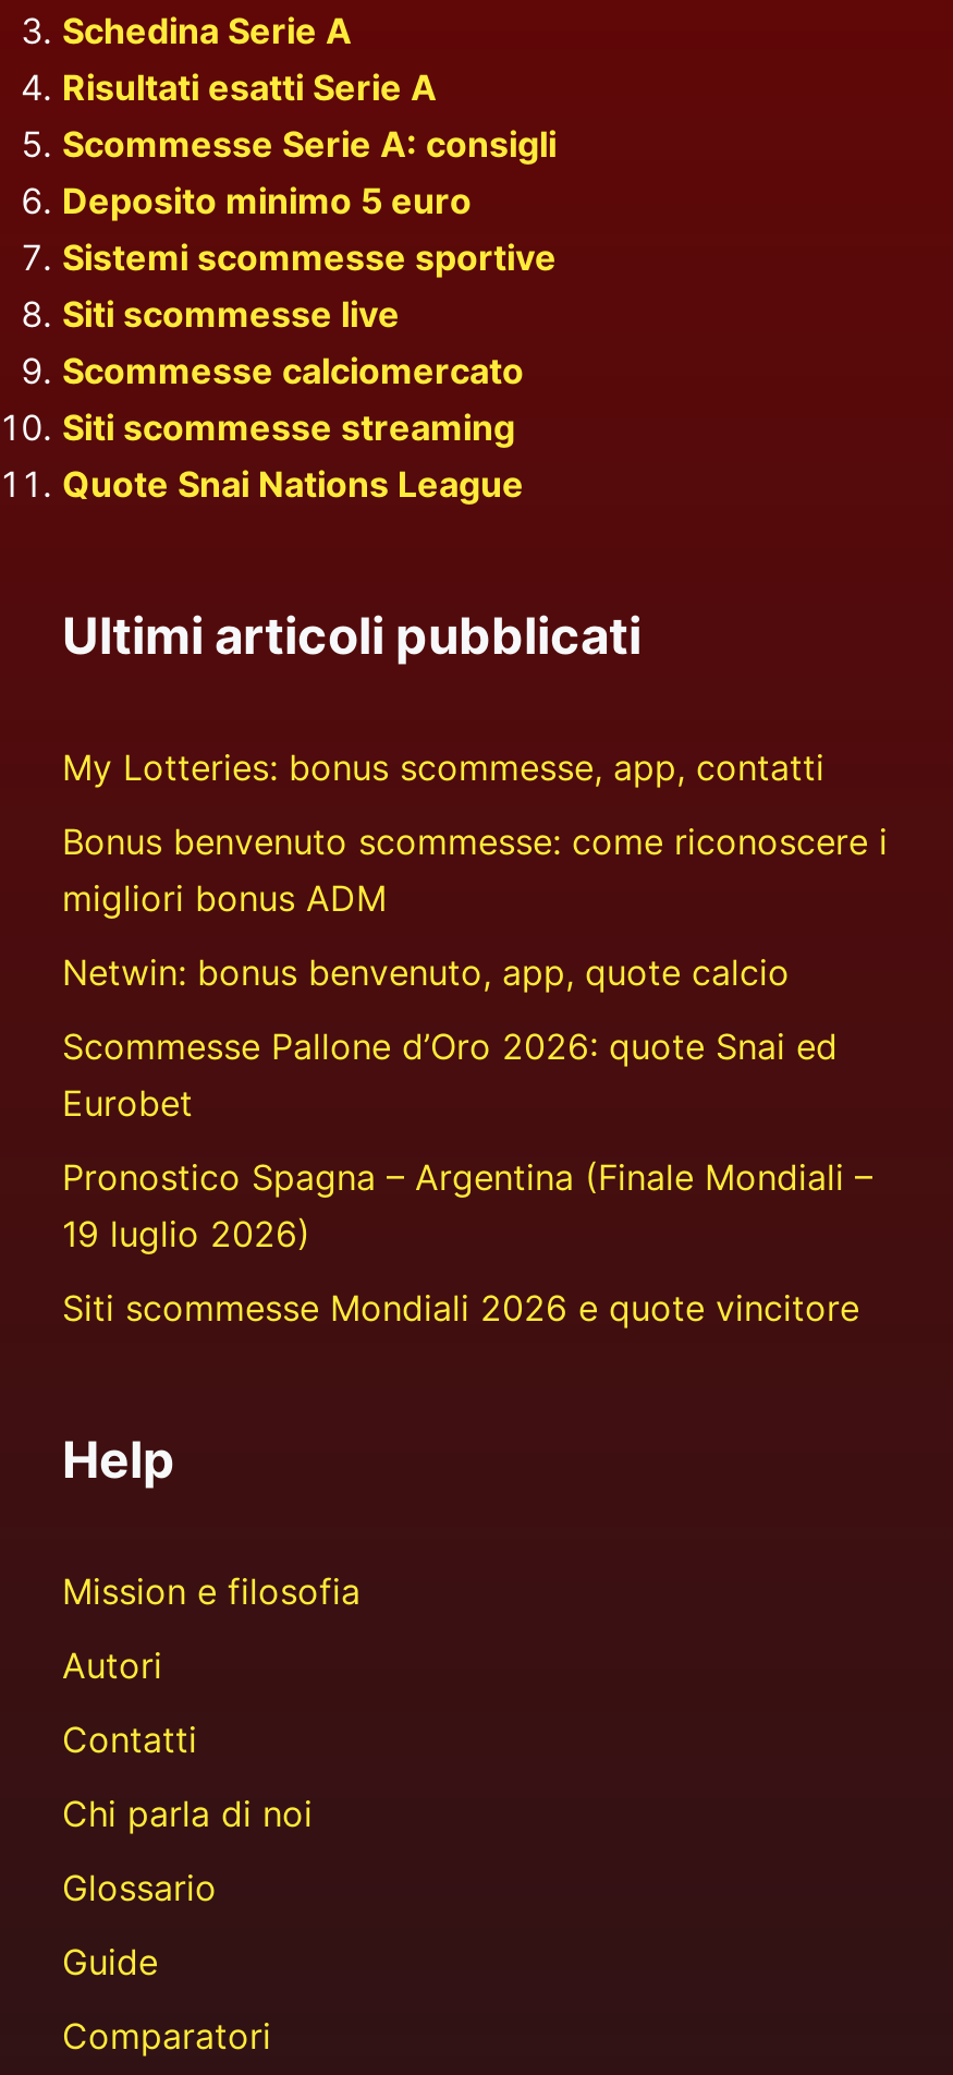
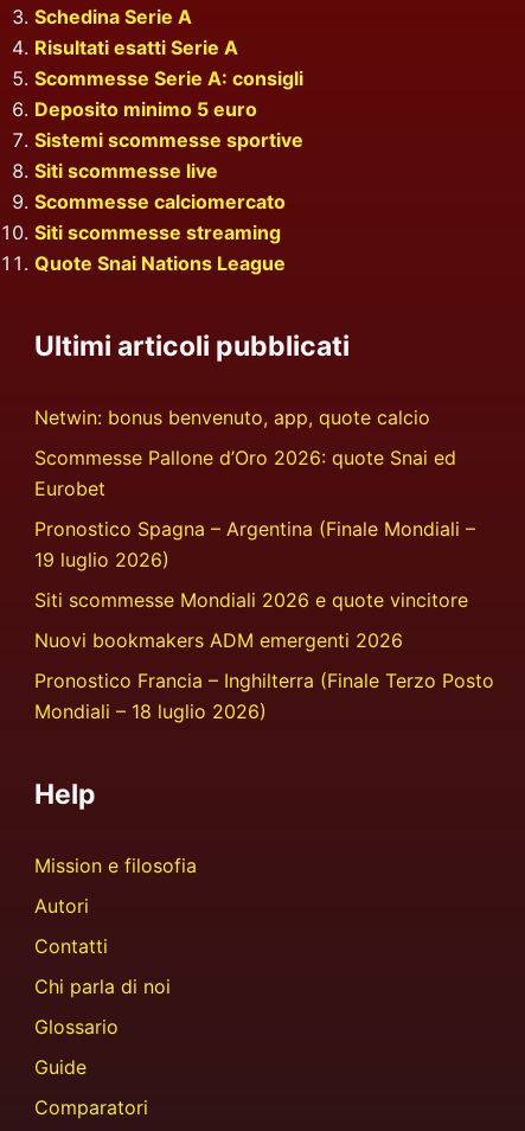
- My Lotteries: bonus scommesse, app, contatti
- Bonus benvenuto scommesse: come riconoscere i
- migliori bonus ADM

moved up: Netwin: bonus benvenuto, app, quote calcio | Scommesse Pallone d’Oro 2026: quote Snai ed | Eurobet | Pronostico Spagna – Argentina (Finale Mondiali – | 19 luglio 2026) | Siti scommesse Mondiali 2026 e quote vincitore

+ Nuovi bookmakers ADM emergenti 2026
+ Pronostico Francia – Inghilterra (Finale Terzo Posto
+ Mondiali – 18 luglio 2026)
